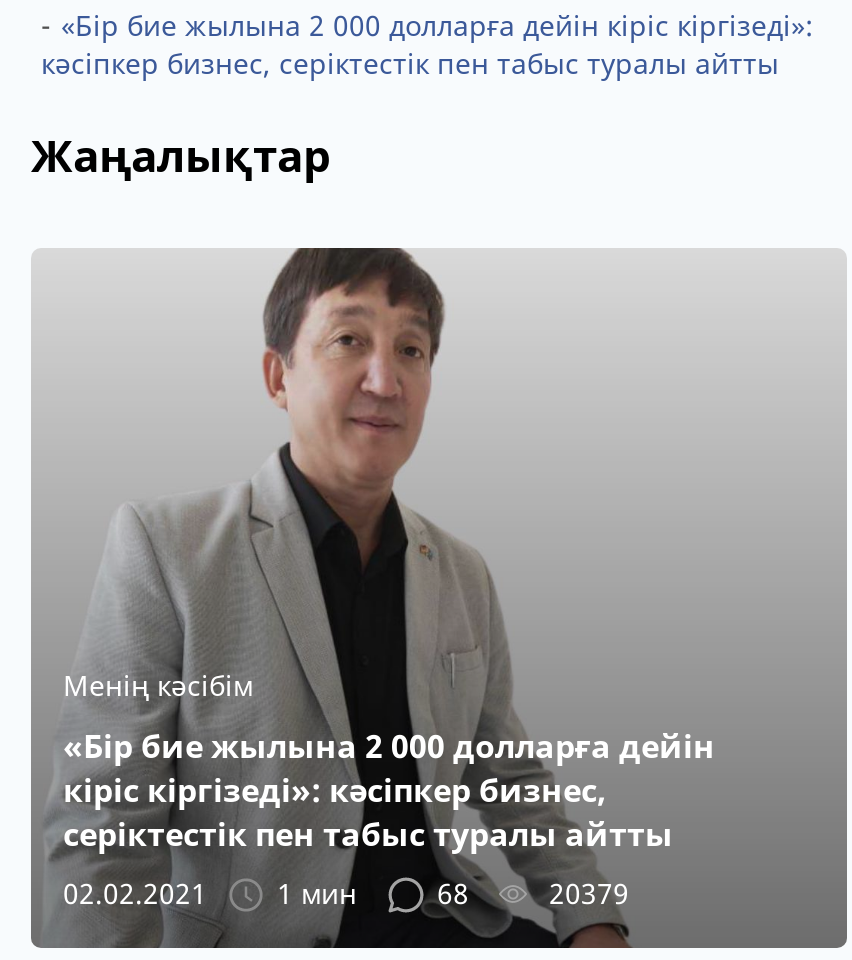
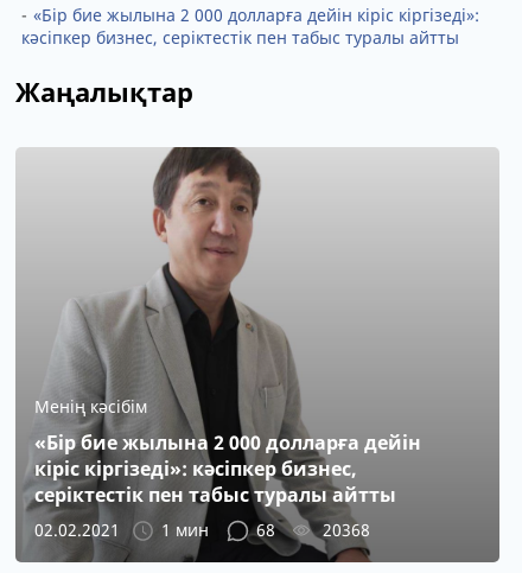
- 20379
+ 20368
